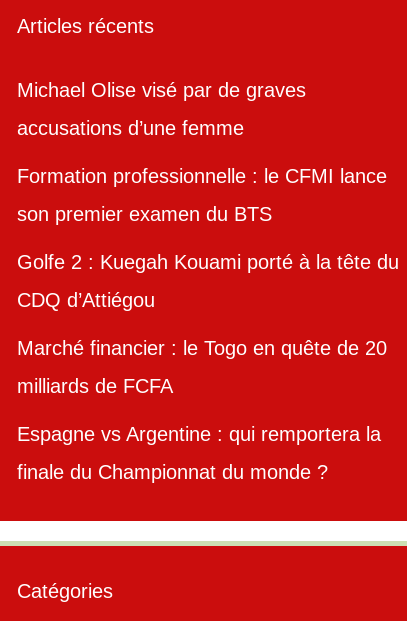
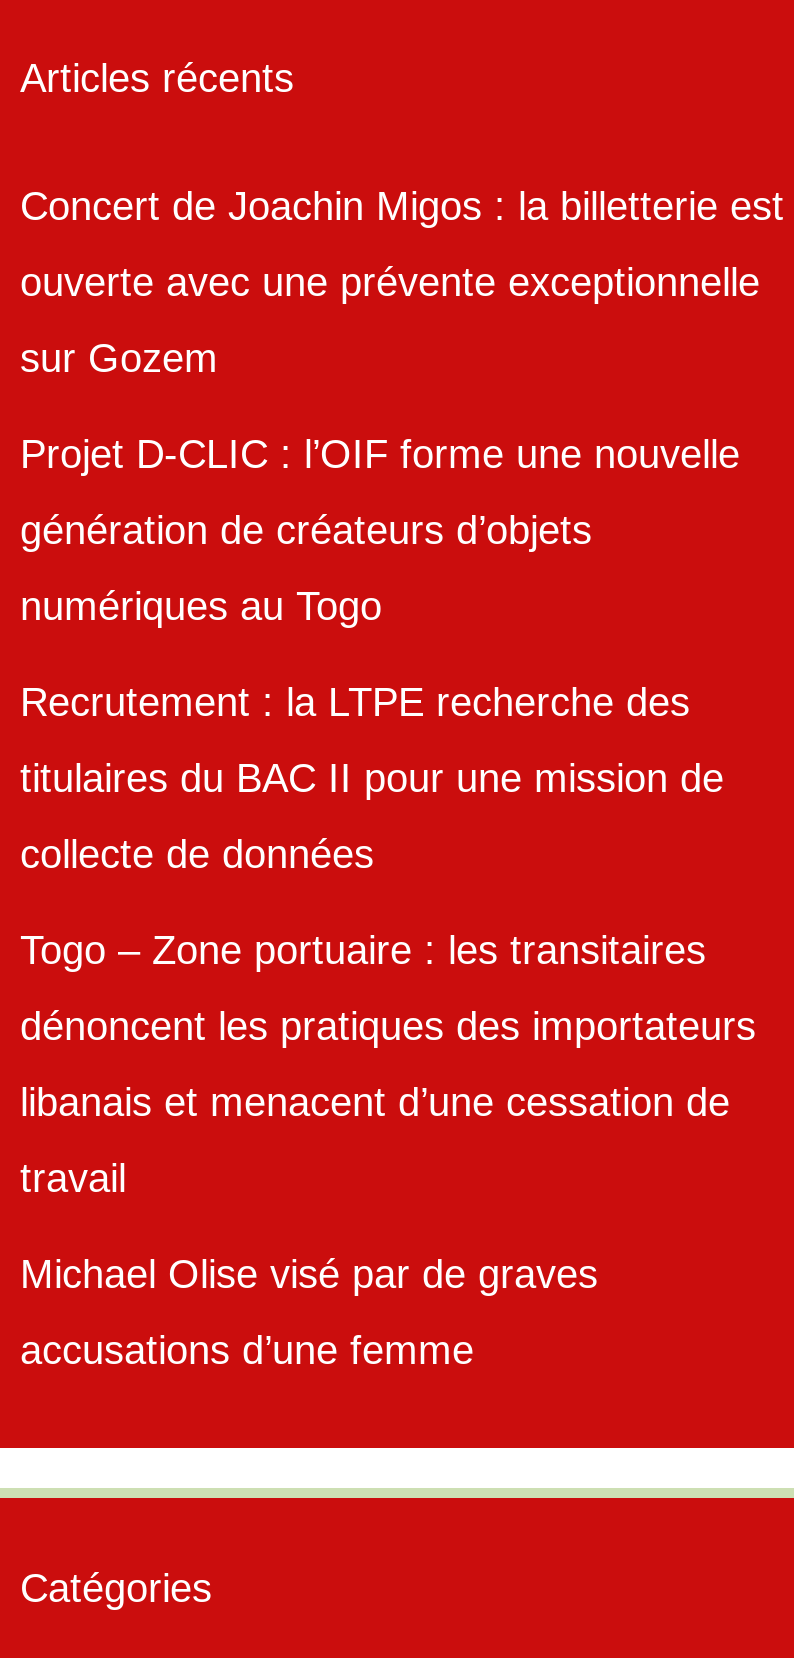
+ Concert de Joachin Migos : la billetterie est
+ ouverte avec une prévente exceptionnelle
+ sur Gozem
+ Projet D-CLIC : l’OIF forme une nouvelle
+ génération de créateurs d’objets
+ numériques au Togo
+ Recrutement : la LTPE recherche des
+ titulaires du BAC II pour une mission de
+ collecte de données
+ Togo – Zone portuaire : les transitaires
+ dénoncent les pratiques des importateurs
+ libanais et menacent d’une cessation de
+ travail

moved down: Michael Olise visé par de graves | accusations d’une femme

- Formation professionnelle : le CFMI lance
- son premier examen du BTS
- Golfe 2 : Kuegah Kouami porté à la tête du
- CDQ d’Attiégou
- Marché financier : le Togo en quête de 20
- milliards de FCFA
- Espagne vs Argentine : qui remportera la
- finale du Championnat du monde ?
